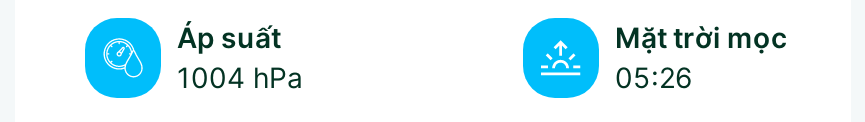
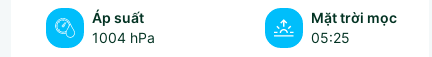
- 05:26
+ 05:25
